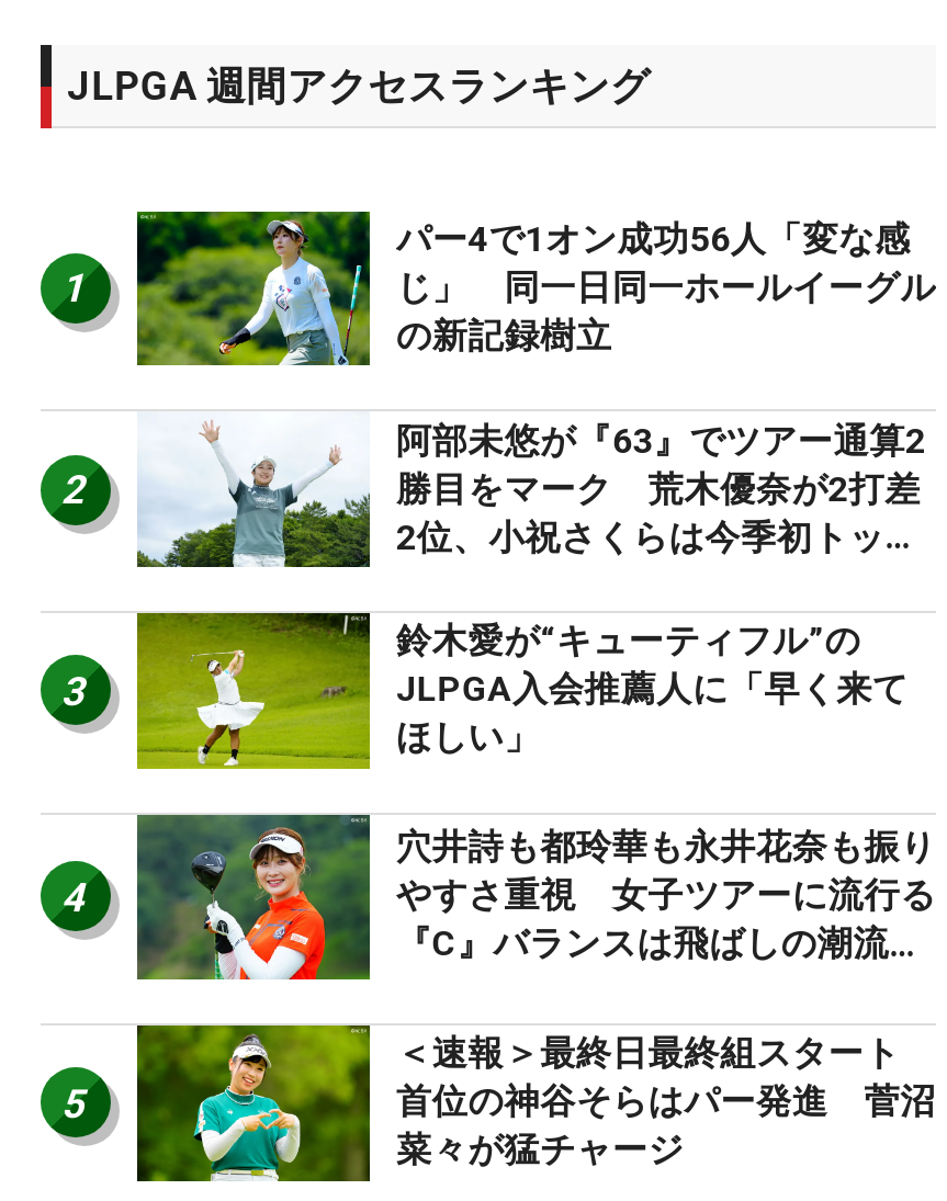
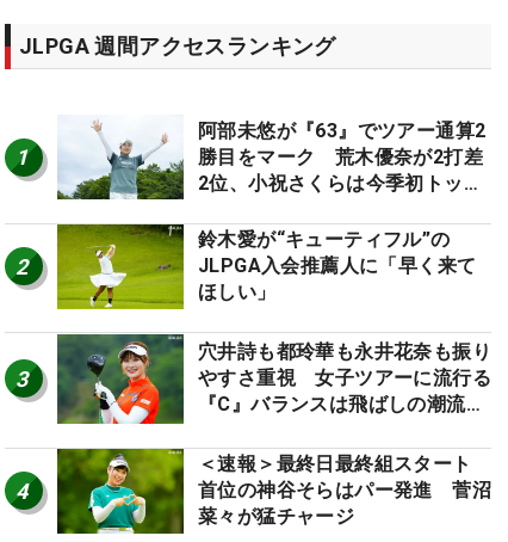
- [image]
- パー4で1オン成功56人「変な感
- じ」 同一日同一ホールイーグル
- の新記録樹立
- 2

- 3
+ 2

- 4
+ 3

- 5
+ 4
